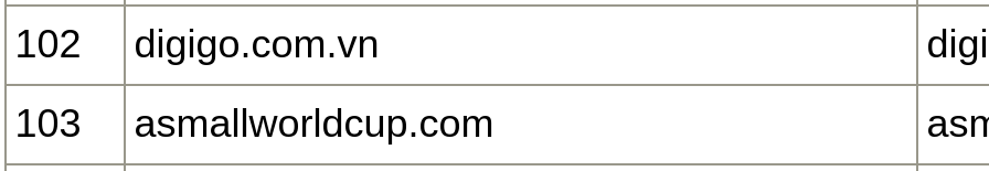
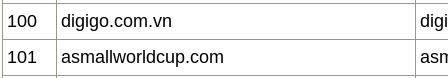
- 102 digigo.com.vn
+ 100 digigo.com.vn

- 103 asmallworldcup.com
+ 101 asmallworldcup.com
